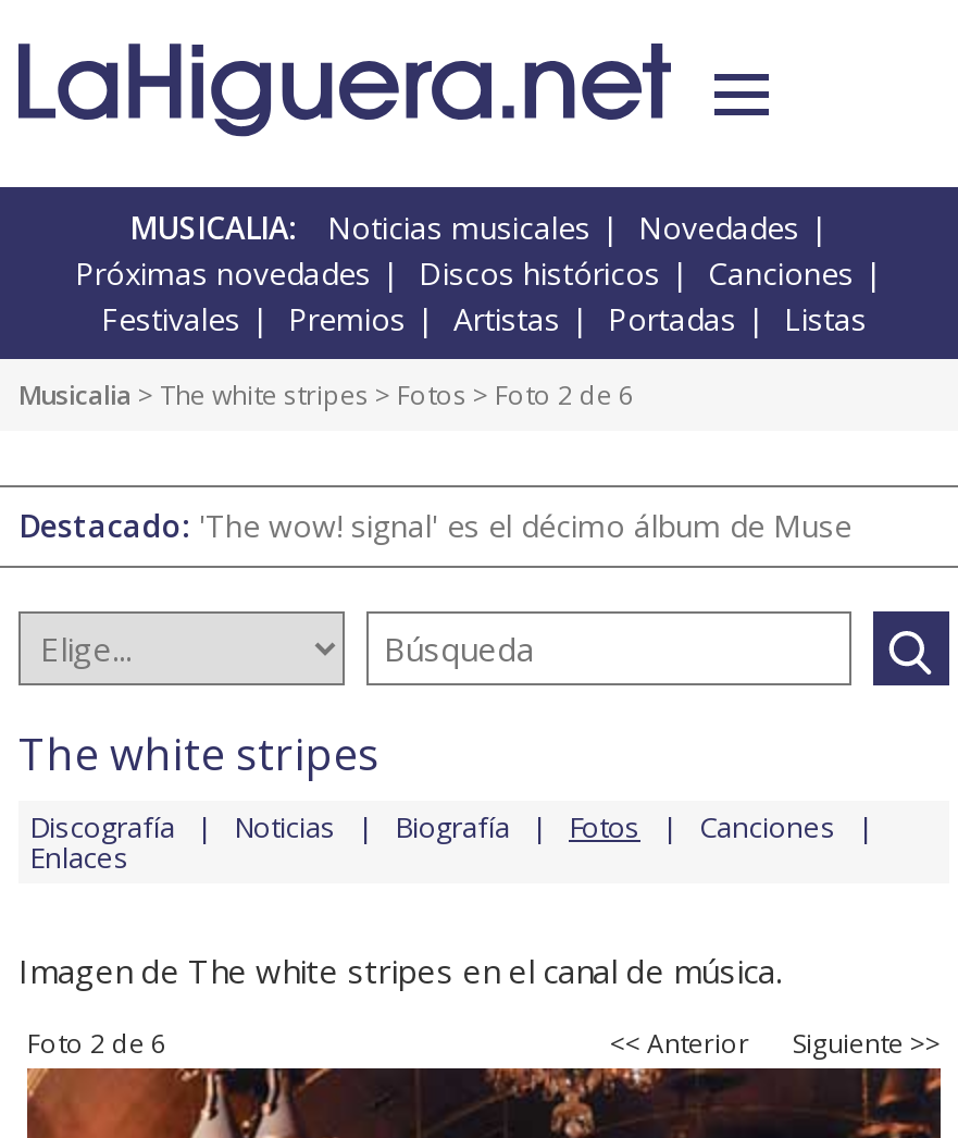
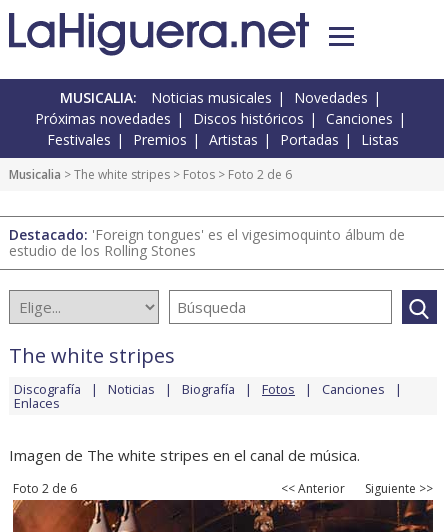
- Destacado: 'The wow! signal' es el décimo álbum de Muse
+ Destacado: 'Foreign tongues' es el vigesimoquinto álbum de
+ estudio de los Rolling Stones
